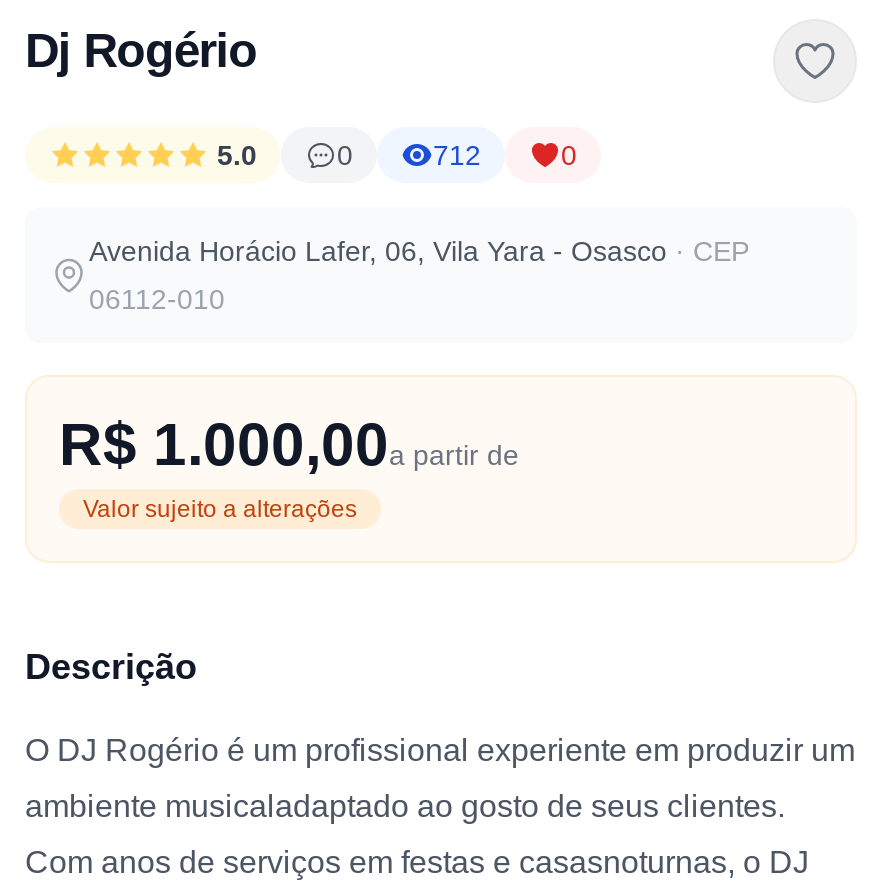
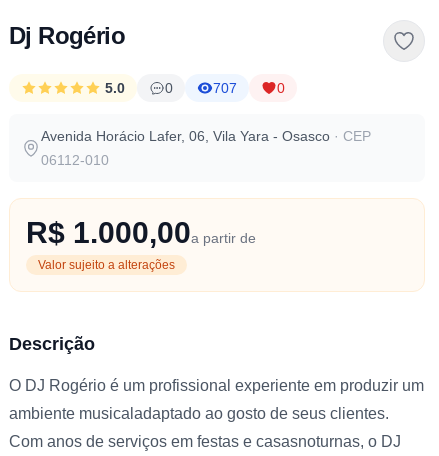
- 712
+ 707
